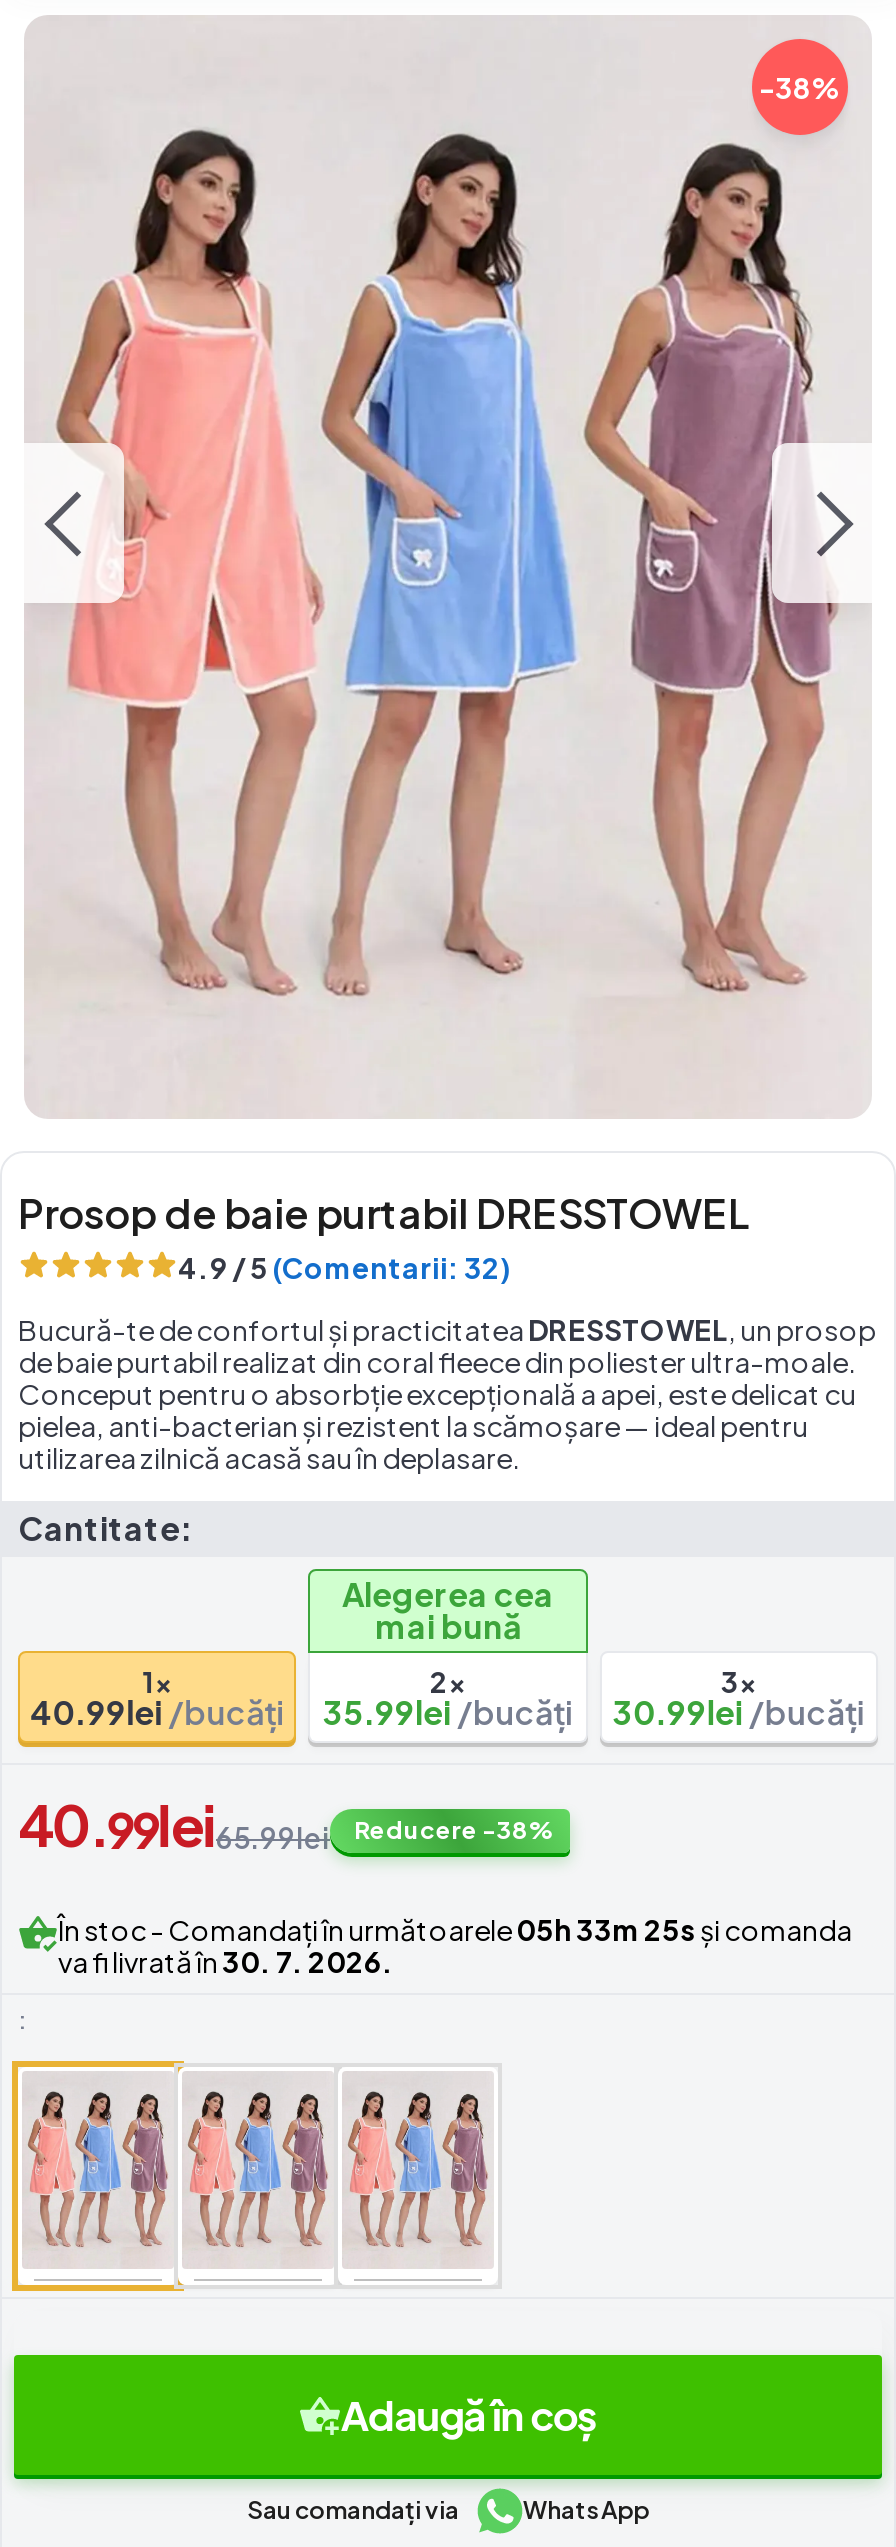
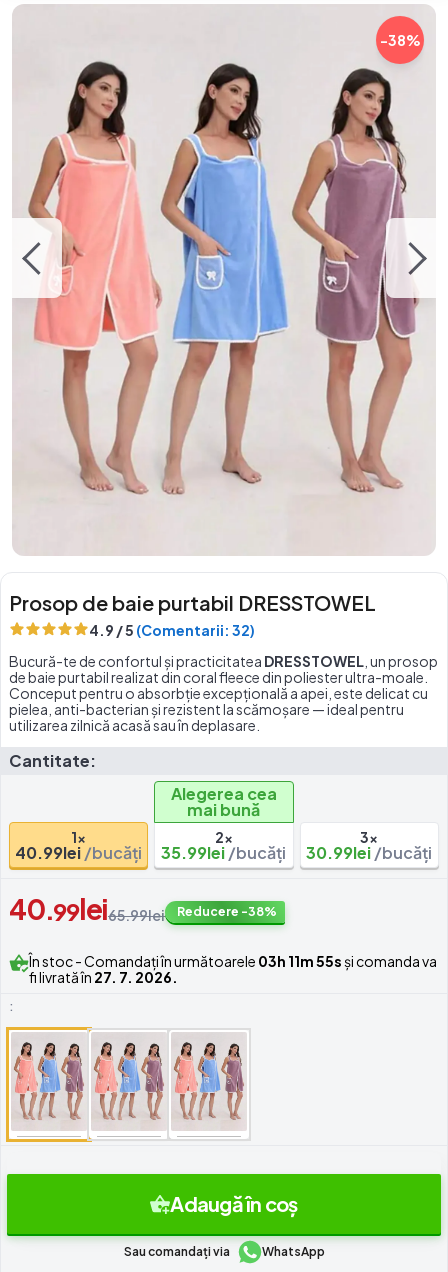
- În stoc- Comandați în următoarele05h 33m 25s și comanda
- va fi livrată în 30. 7. 2026.
+ În stoc- Comandați în următoarele03h 11m 55s și comanda va
+ fi livrată în 27. 7. 2026.
